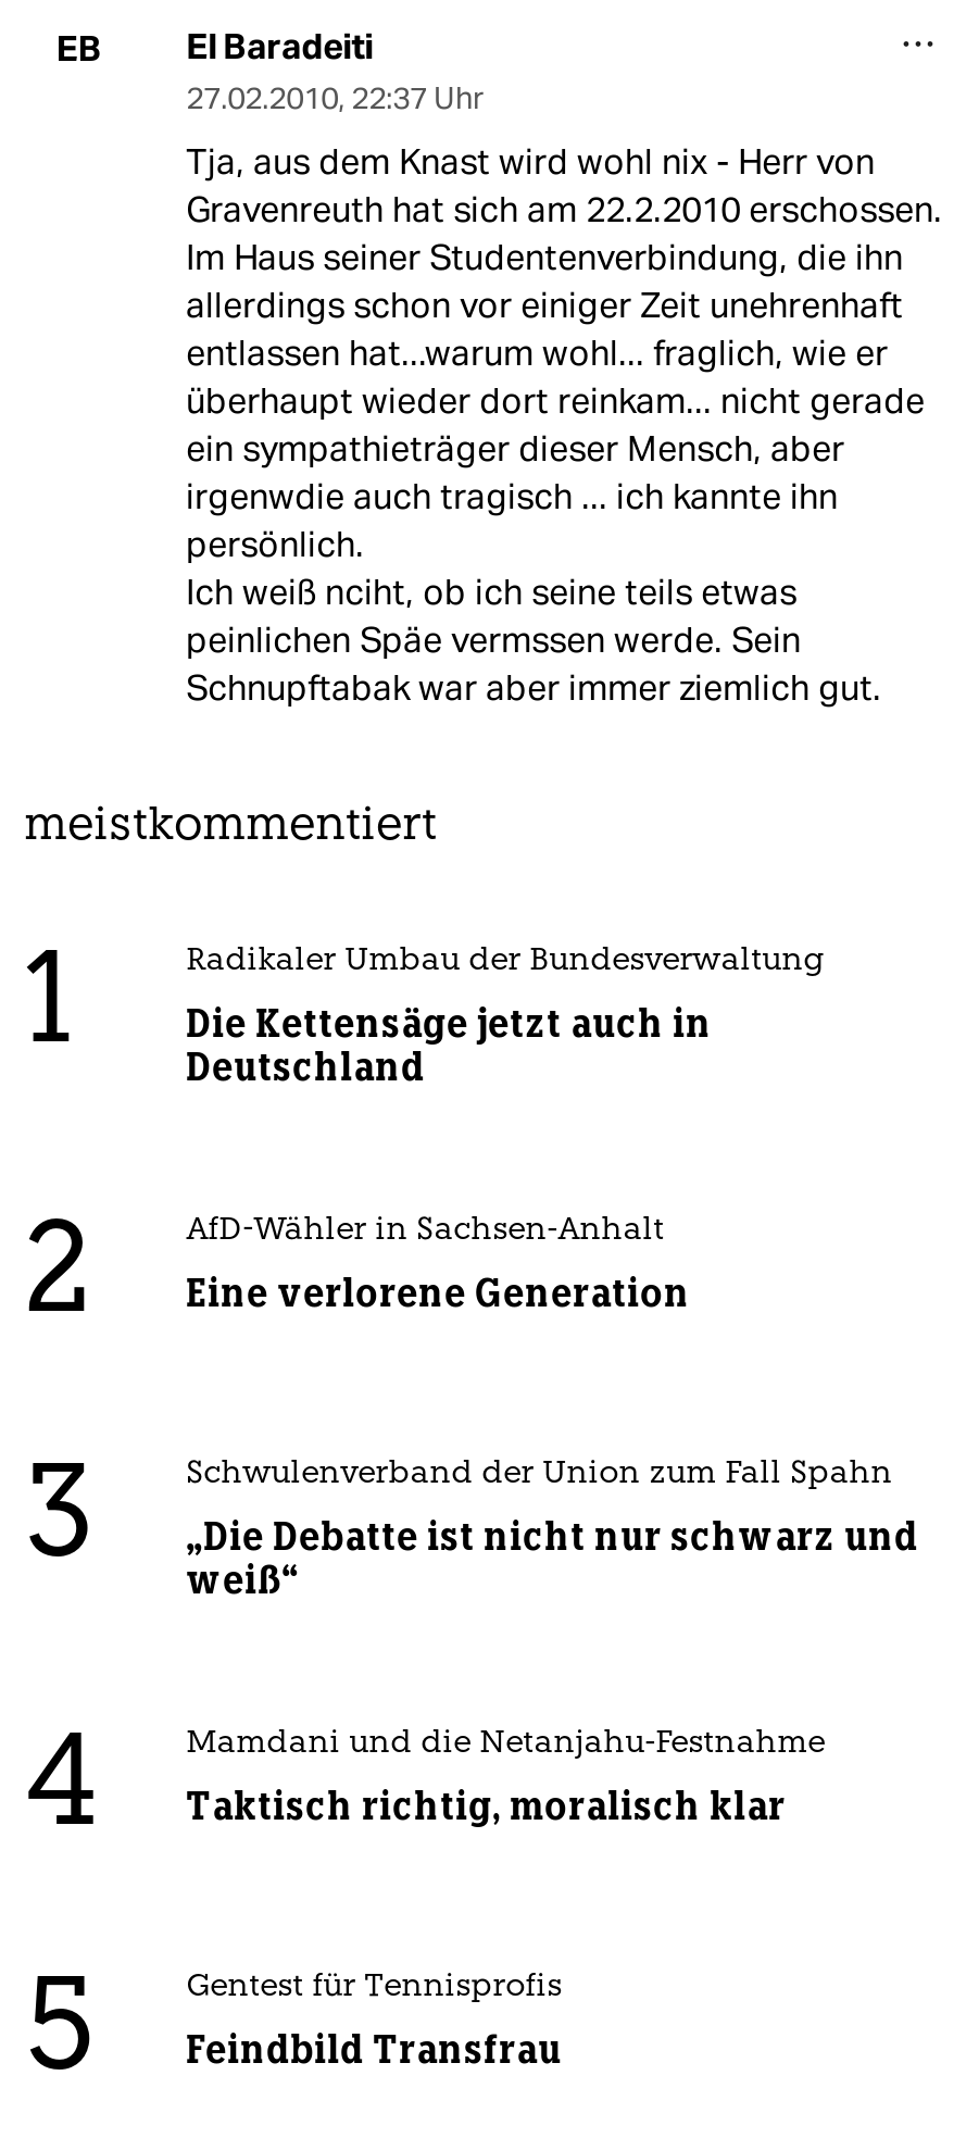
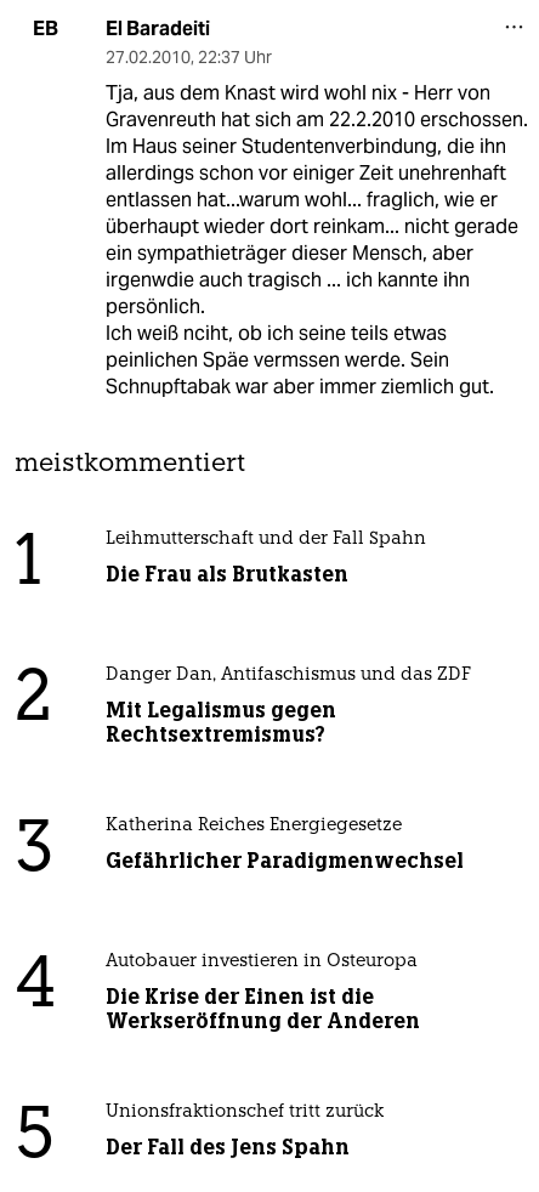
- Radikaler Umbau der Bundesverwaltung
+ Leihmutterschaft und der Fall Spahn

- Die Kettensäge jetzt auch in
- Deutschland
+ Die Frau als Brutkasten

- AfD-Wähler in Sachsen-Anhalt
+ Danger Dan, Antifaschismus und das ZDF

- Eine verlorene Generation
+ Mit Legalismus gegen
+ Rechtsextremismus?

- Schwulenverband der Union zum Fall Spahn
+ Katherina Reiches Energiegesetze

- „Die Debatte ist nicht nur schwarz und
- weiß“
+ Gefährlicher Paradigmenwechsel

- Mamdani und die Netanjahu-Festnahme
+ Autobauer investieren in Osteuropa

- Taktisch richtig, moralisch klar
+ Die Krise der Einen ist die
+ Werkseröffnung der Anderen

- Gentest für Tennisprofis
+ Unionsfraktionschef tritt zurück

- Feindbild Transfrau
+ Der Fall des Jens Spahn
